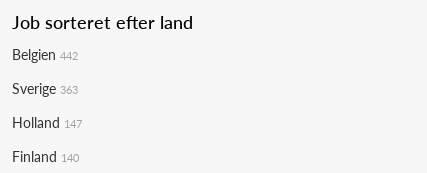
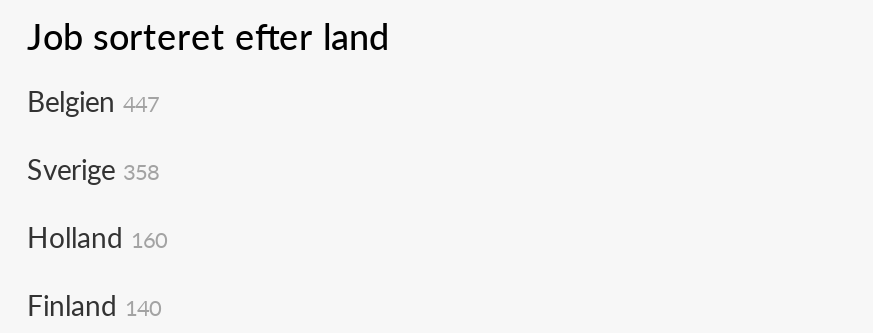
- Belgien 442
+ Belgien 447

- Sverige 363
+ Sverige 358

- Holland 147
+ Holland 160
